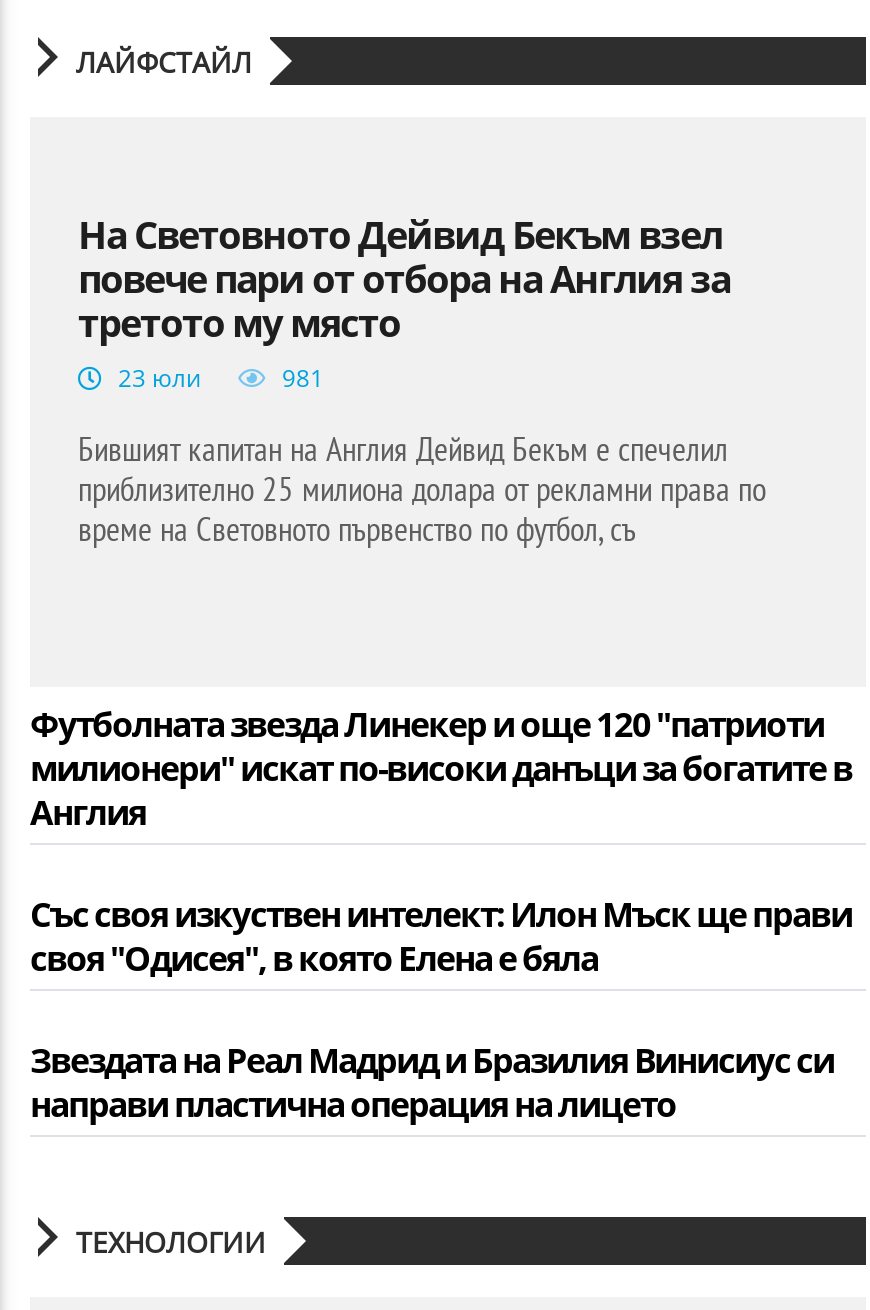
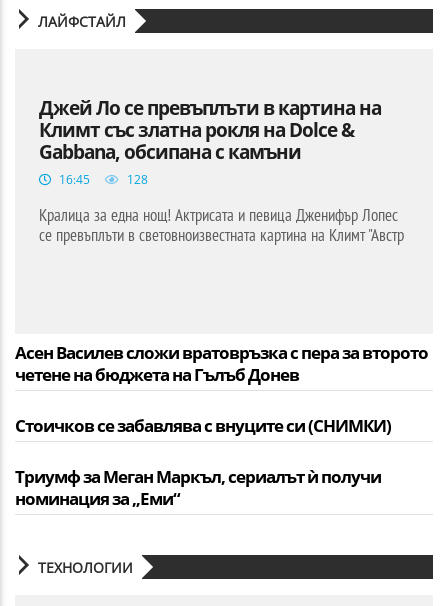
- На Световното Дейвид Бекъм взел
- повече пари от отбора на Англия за
- третото му място
- 23 юли
- 981
+ Джей Ло се превъплъти в картина на
+ Климт със златна рокля на Dolce &
+ Gabbana, обсипана с камъни
+ 16:45
+ 128

- Бившият капитан на Англия Дейвид Бекъм е спечелил
- приблизително 25 милиона долара от рекламни права по
- време на Световното първенство по футбол, съ
+ Кралица за една нощ! Актрисата и певица Дженифър Лопес
+ се превъплъти в световноизвестната картина на Климт "Австр

- Футболната звезда Линекер и още 120 "патриоти
- милионери" искат по-високи данъци за богатите в
- Англия
+ Асен Василев сложи вратовръзка с пера за второто
+ четене на бюджета на Гълъб Донев

- Със своя изкуствен интелект: Илон Мъск ще прави
- своя "Одисея", в която Елена е бяла
+ Стоичков се забавлява с внуците си (СНИМКИ)

- Звездата на Реал Мадрид и Бразилия Винисиус си
- направи пластична операция на лицето
+ Триумф за Меган Маркъл, сериалът ѝ получи
+ номинация за „Еми“
